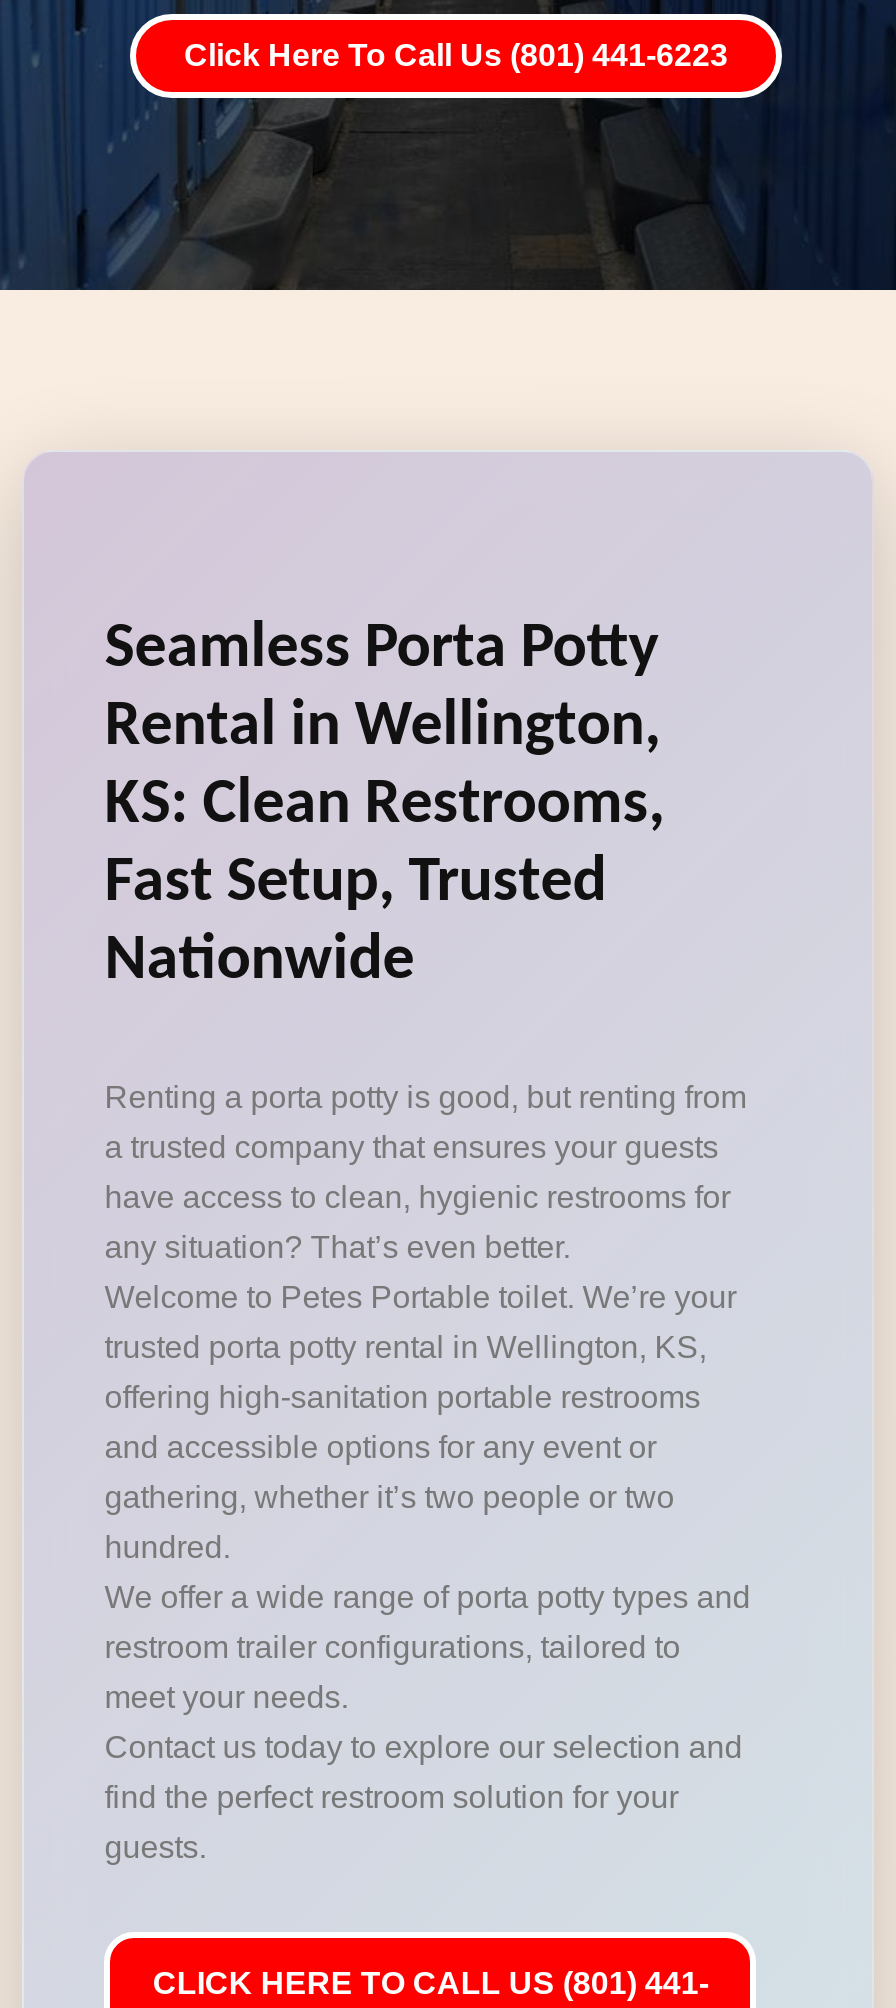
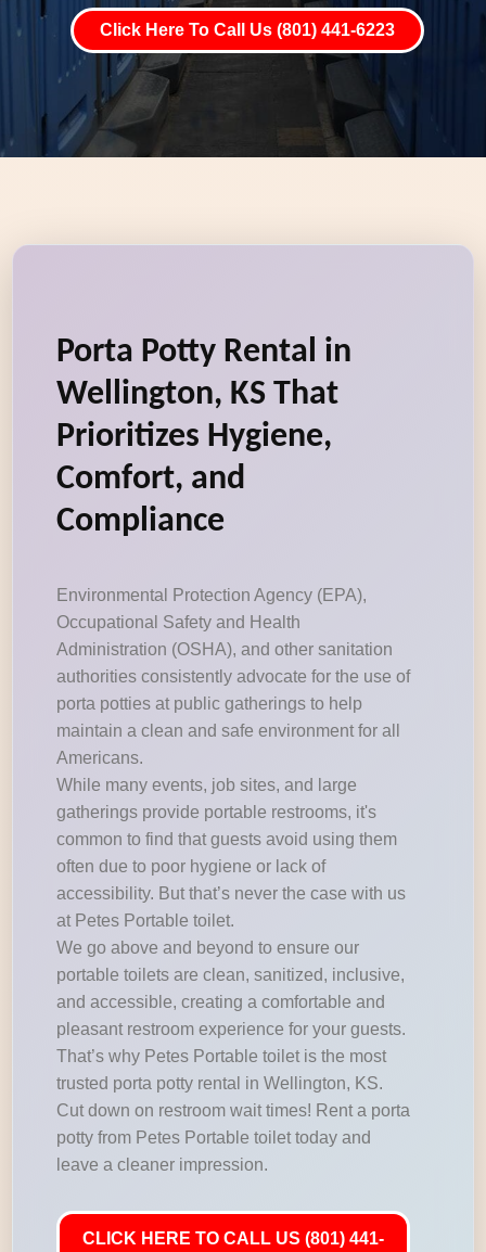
- Seamless Porta Potty
- Rental in Wellington,
- KS: Clean Restrooms,
- Fast Setup, Trusted
- Nationwide
- Renting a porta potty is good, but renting from
- a trusted company that ensures your guests
- have access to clean, hygienic restrooms for
- any situation? That’s even better.
- Welcome to Petes Portable toilet. We’re your
- trusted porta potty rental in Wellington, KS,
- offering high-sanitation portable restrooms
- and accessible options for any event or
- gathering, whether it’s two people or two
- hundred.
- We offer a wide range of porta potty types and
- restroom trailer configurations, tailored to
- meet your needs.
- Contact us today to explore our selection and
- find the perfect restroom solution for your
- guests.
+ Porta Potty Rental in
+ Wellington, KS That
+ Prioritizes Hygiene,
+ Comfort, and
+ Compliance
+ Environmental Protection Agency (EPA),
+ Occupational Safety and Health
+ Administration (OSHA), and other sanitation
+ authorities consistently advocate for the use of
+ porta potties at public gatherings to help
+ maintain a clean and safe environment for all
+ Americans.
+ While many events, job sites, and large
+ gatherings provide portable restrooms, it's
+ common to find that guests avoid using them
+ often due to poor hygiene or lack of
+ accessibility. But that’s never the case with us
+ at Petes Portable toilet.
+ We go above and beyond to ensure our
+ portable toilets are clean, sanitized, inclusive,
+ and accessible, creating a comfortable and
+ pleasant restroom experience for your guests.
+ That’s why Petes Portable toilet is the most
+ trusted porta potty rental in Wellington, KS.
+ Cut down on restroom wait times! Rent a porta
+ potty from Petes Portable toilet today and
+ leave a cleaner impression.
